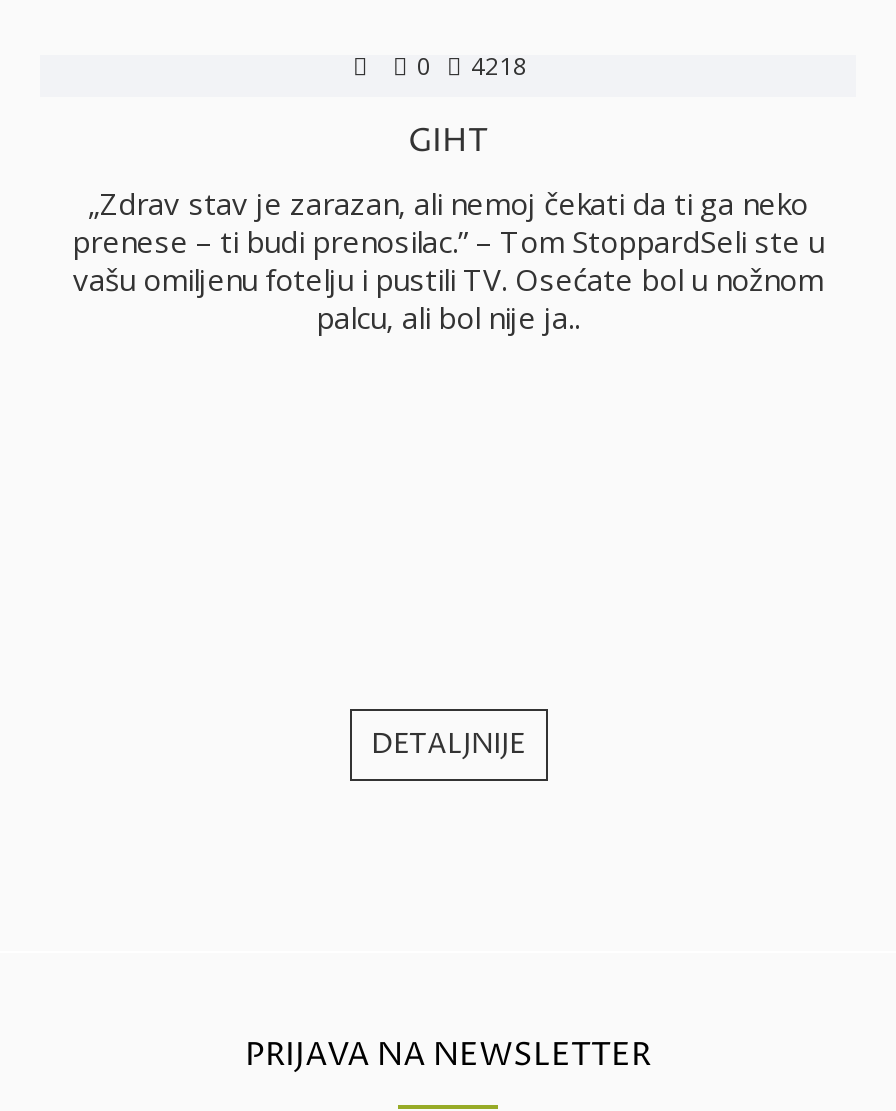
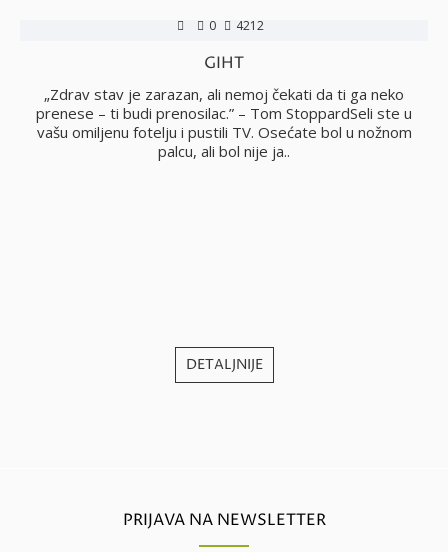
- 0 4218
+ 0 4212
